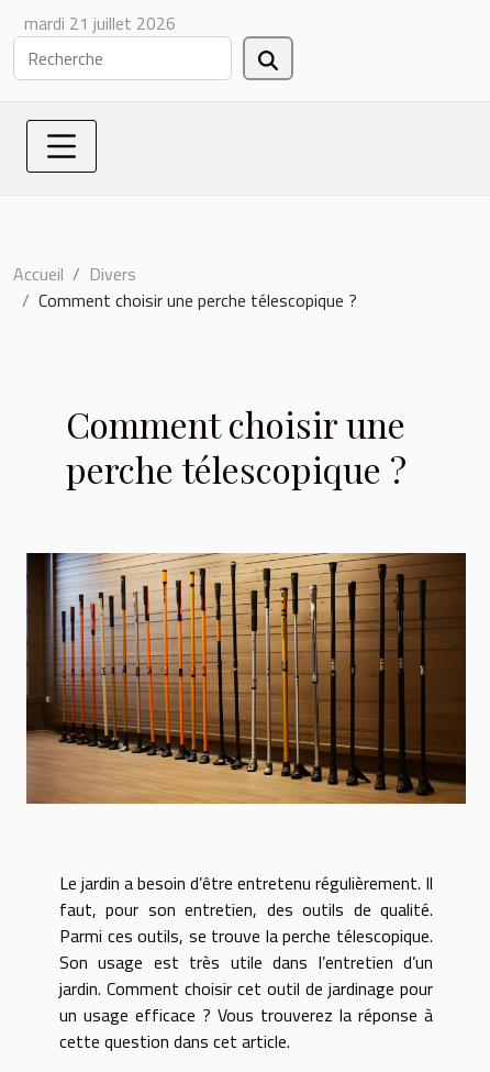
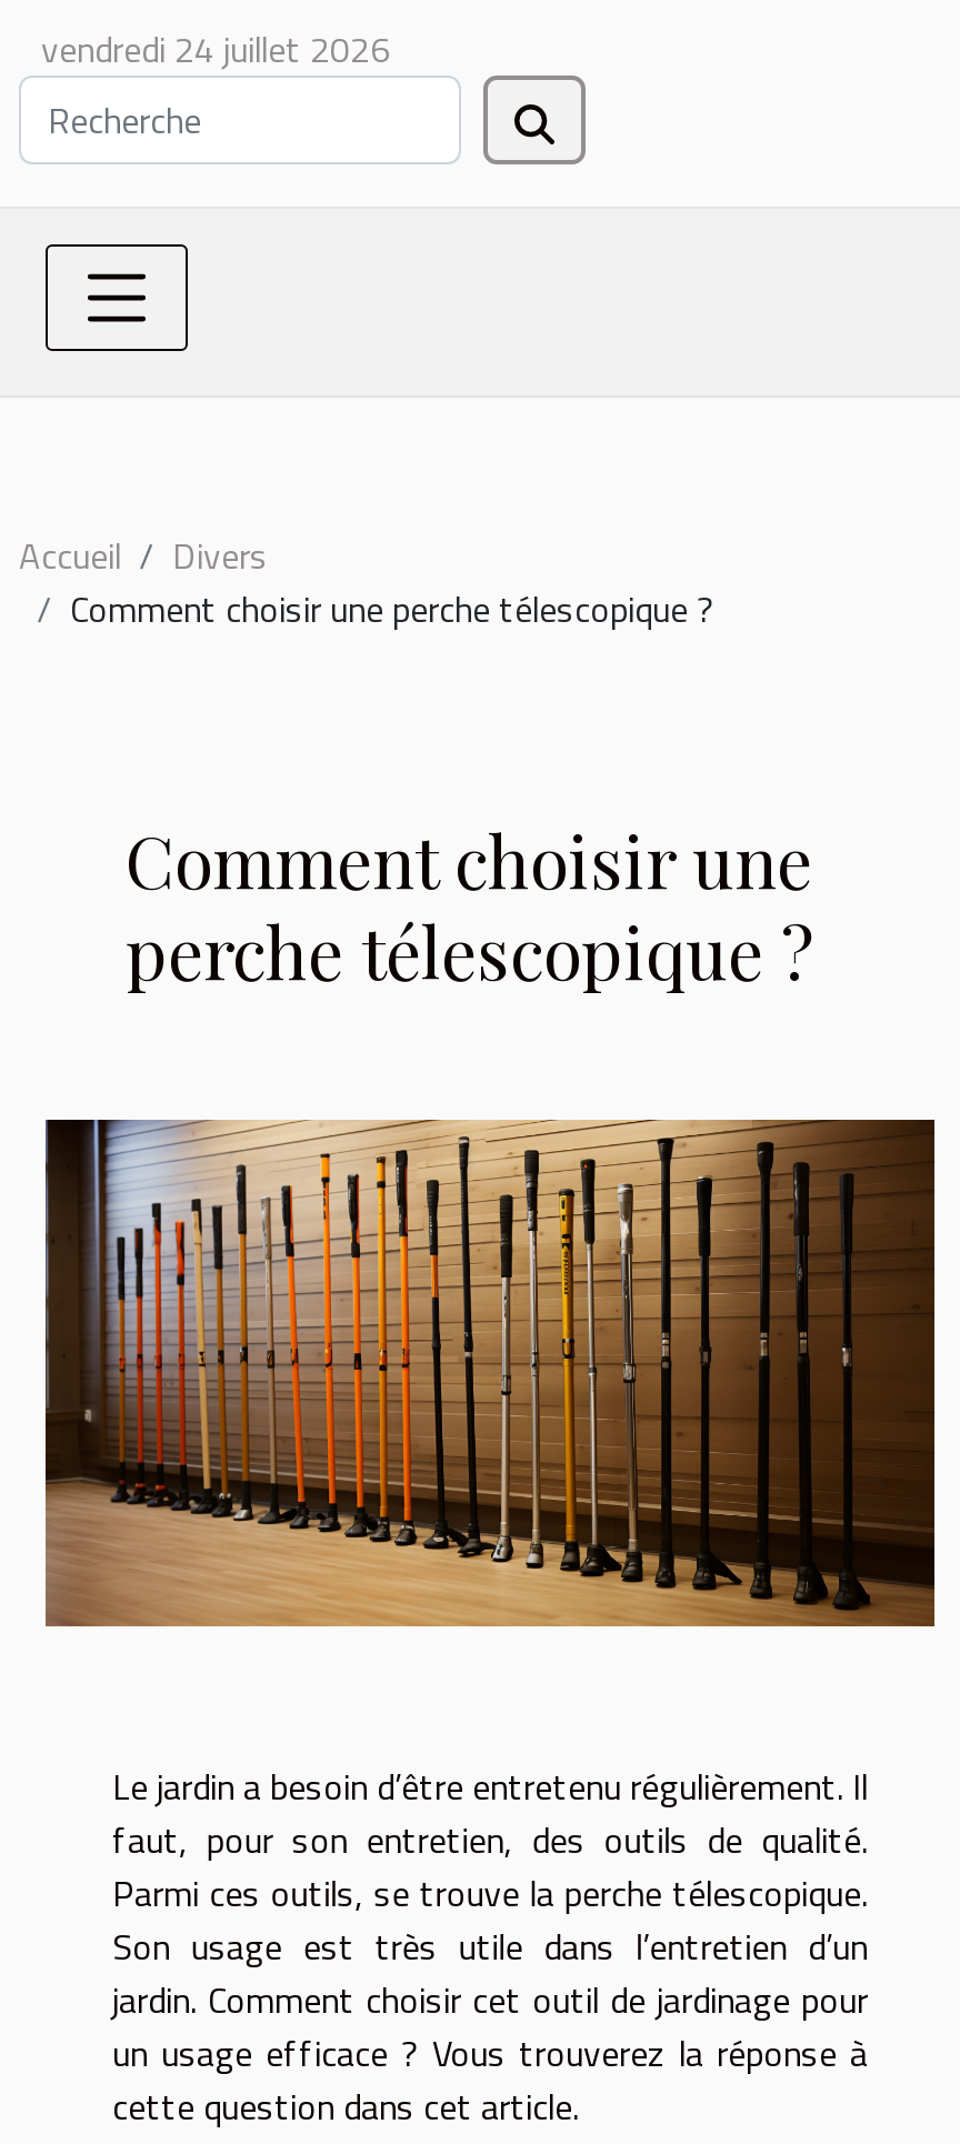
- mardi 21 juillet 2026
+ vendredi 24 juillet 2026
